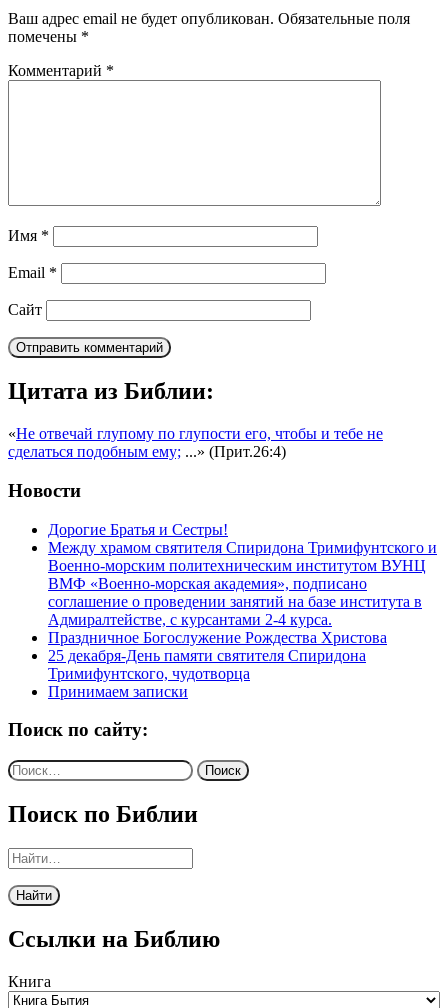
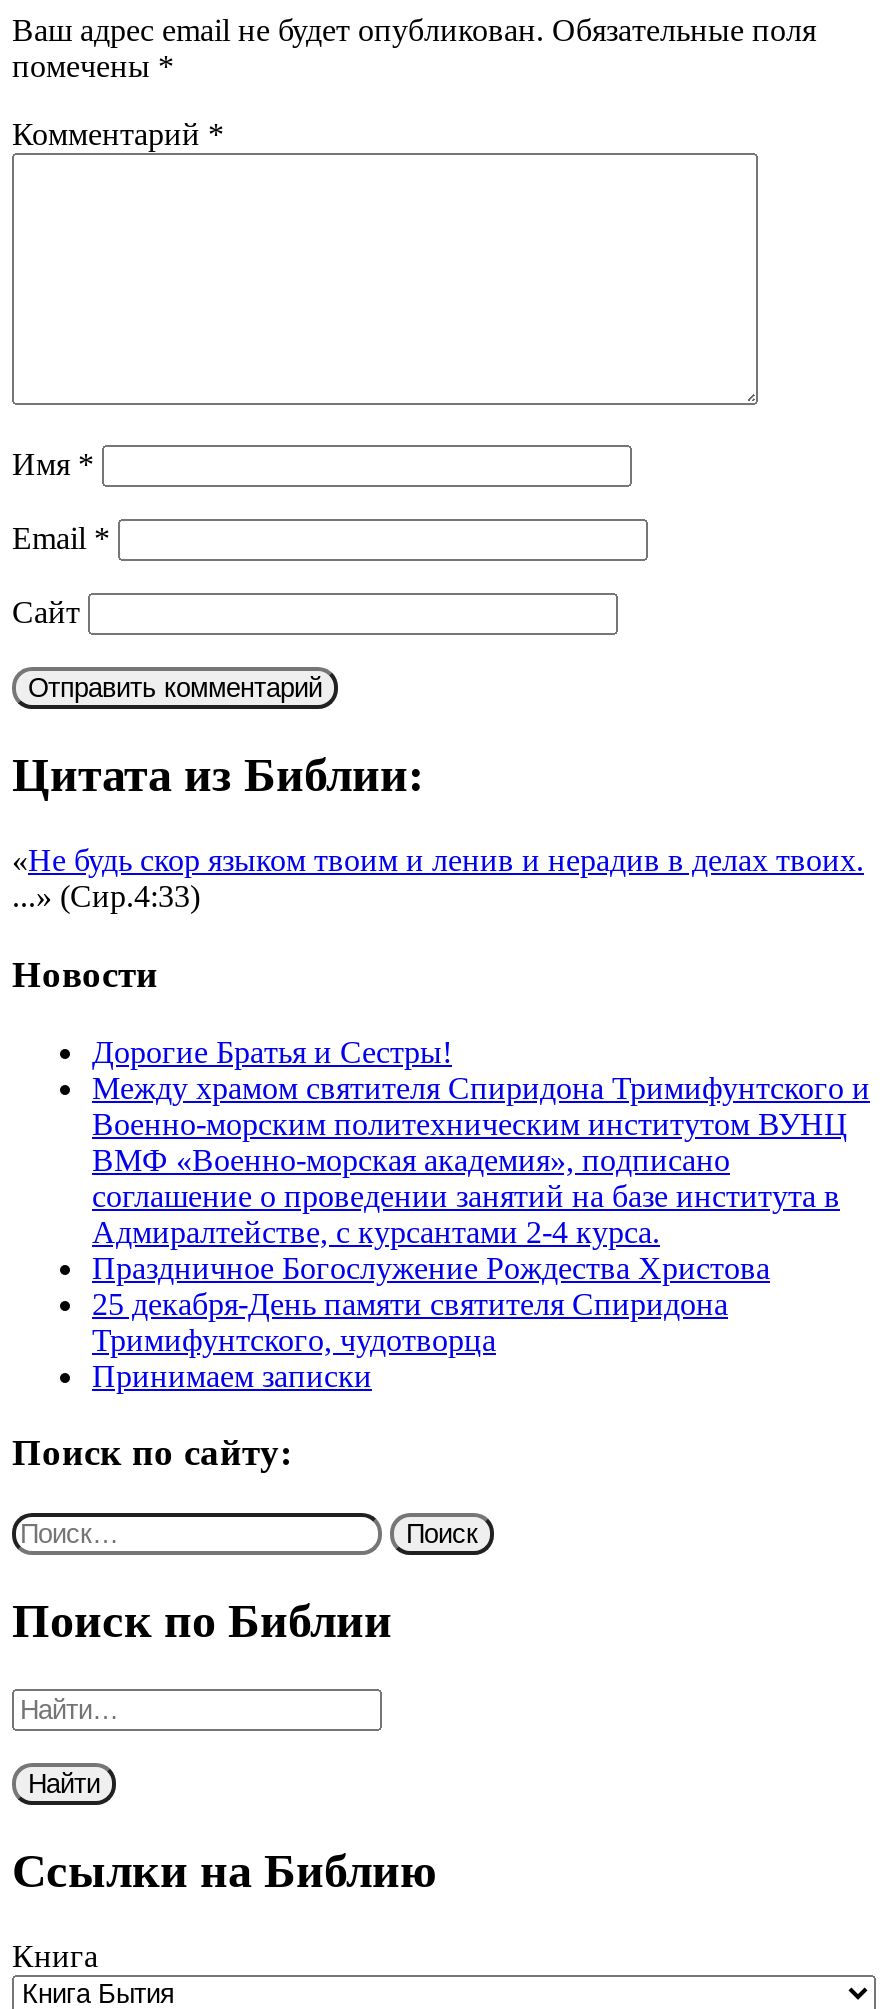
- «Не отвечай глупому по глупости его, чтобы и тебе не
- сделаться подобным ему;...» (Прит.26:4)
+ «Не будь скор языком твоим и ленив и нерадив в делах твоих.
+ ...» (Сир.4:33)
